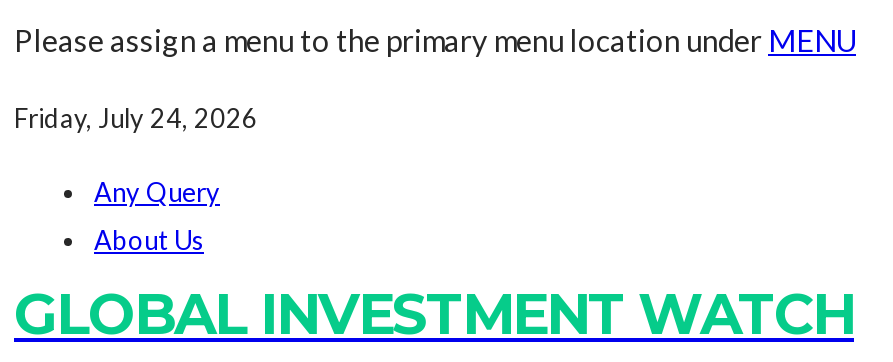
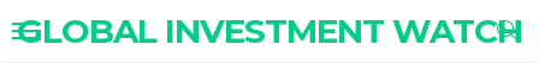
- Please assign a menu to the primary menu location under MENU
- Friday, July 24, 2026
- Any Query
- About Us
